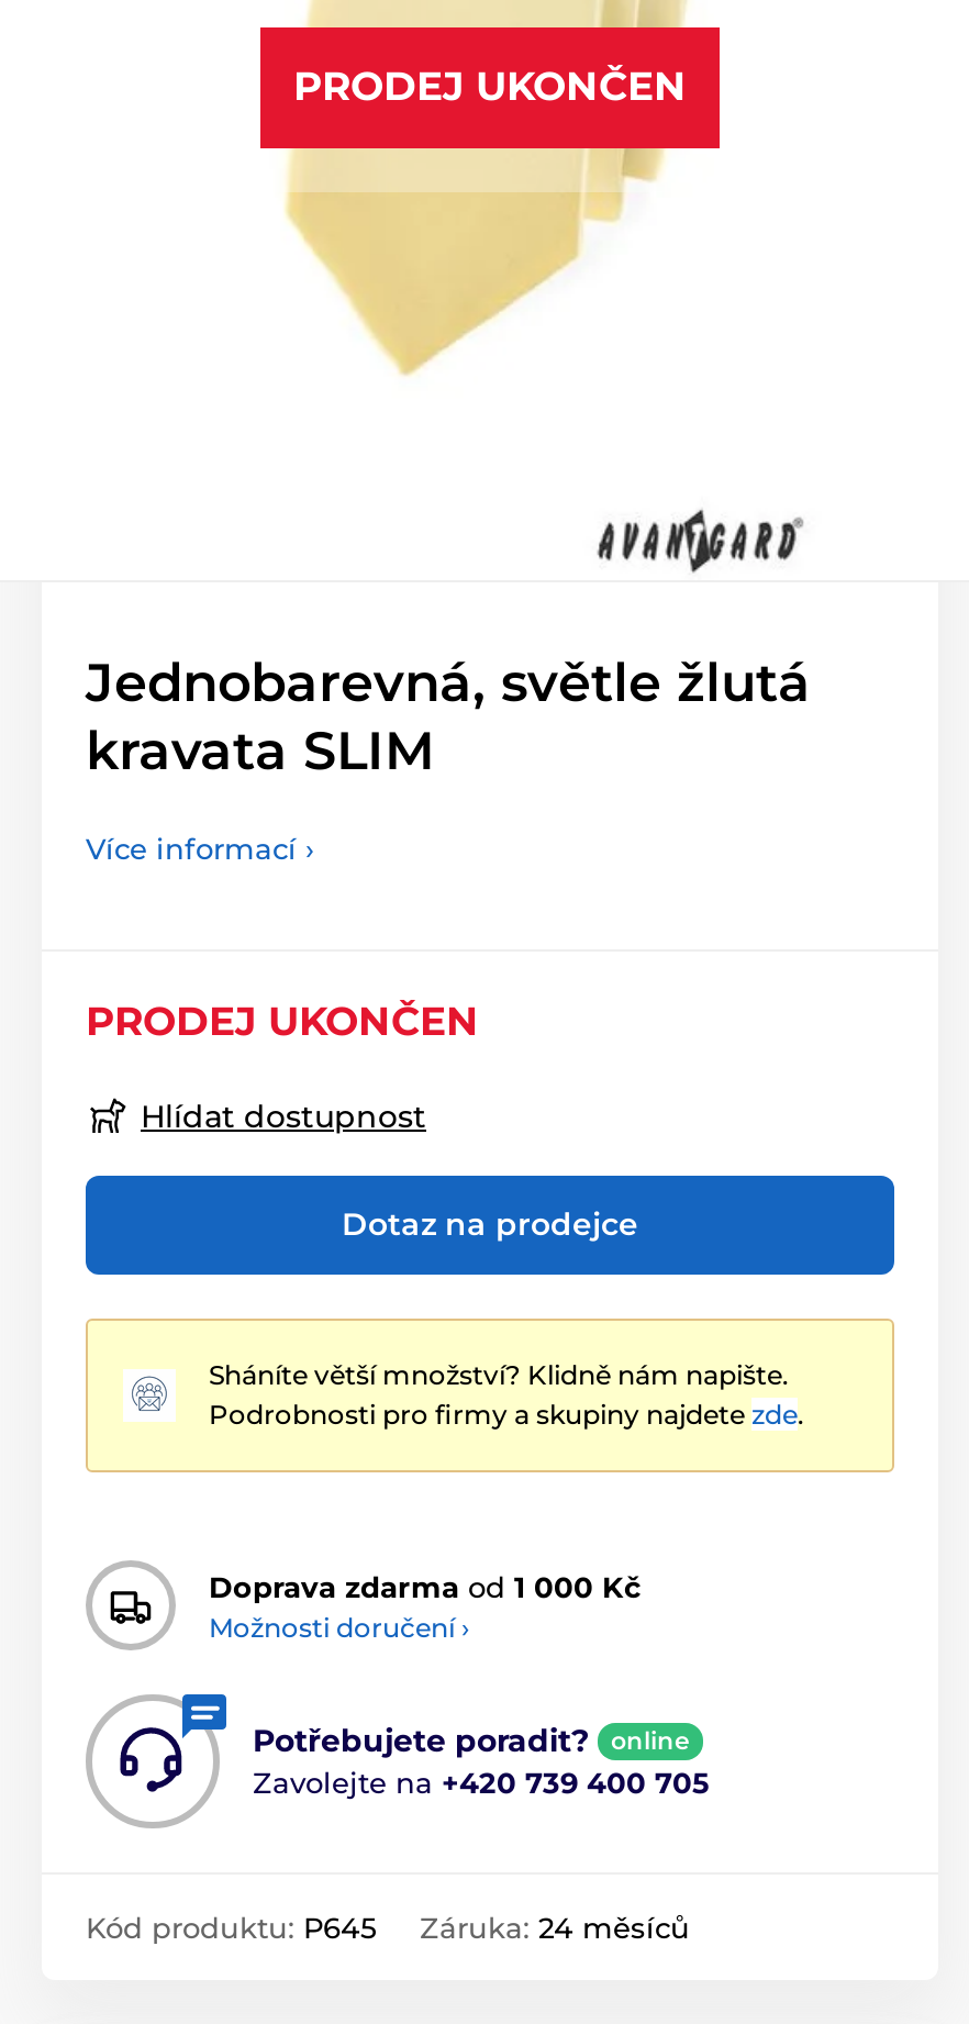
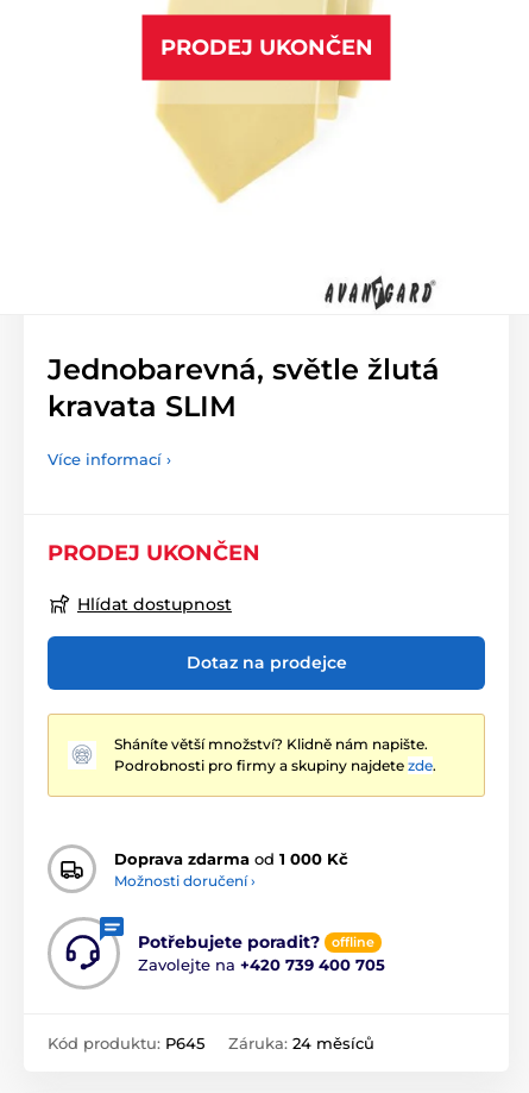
- online
+ offline
